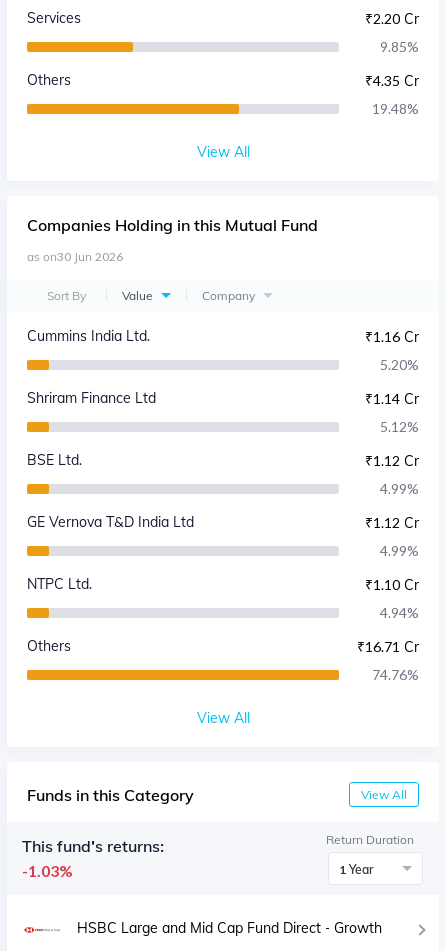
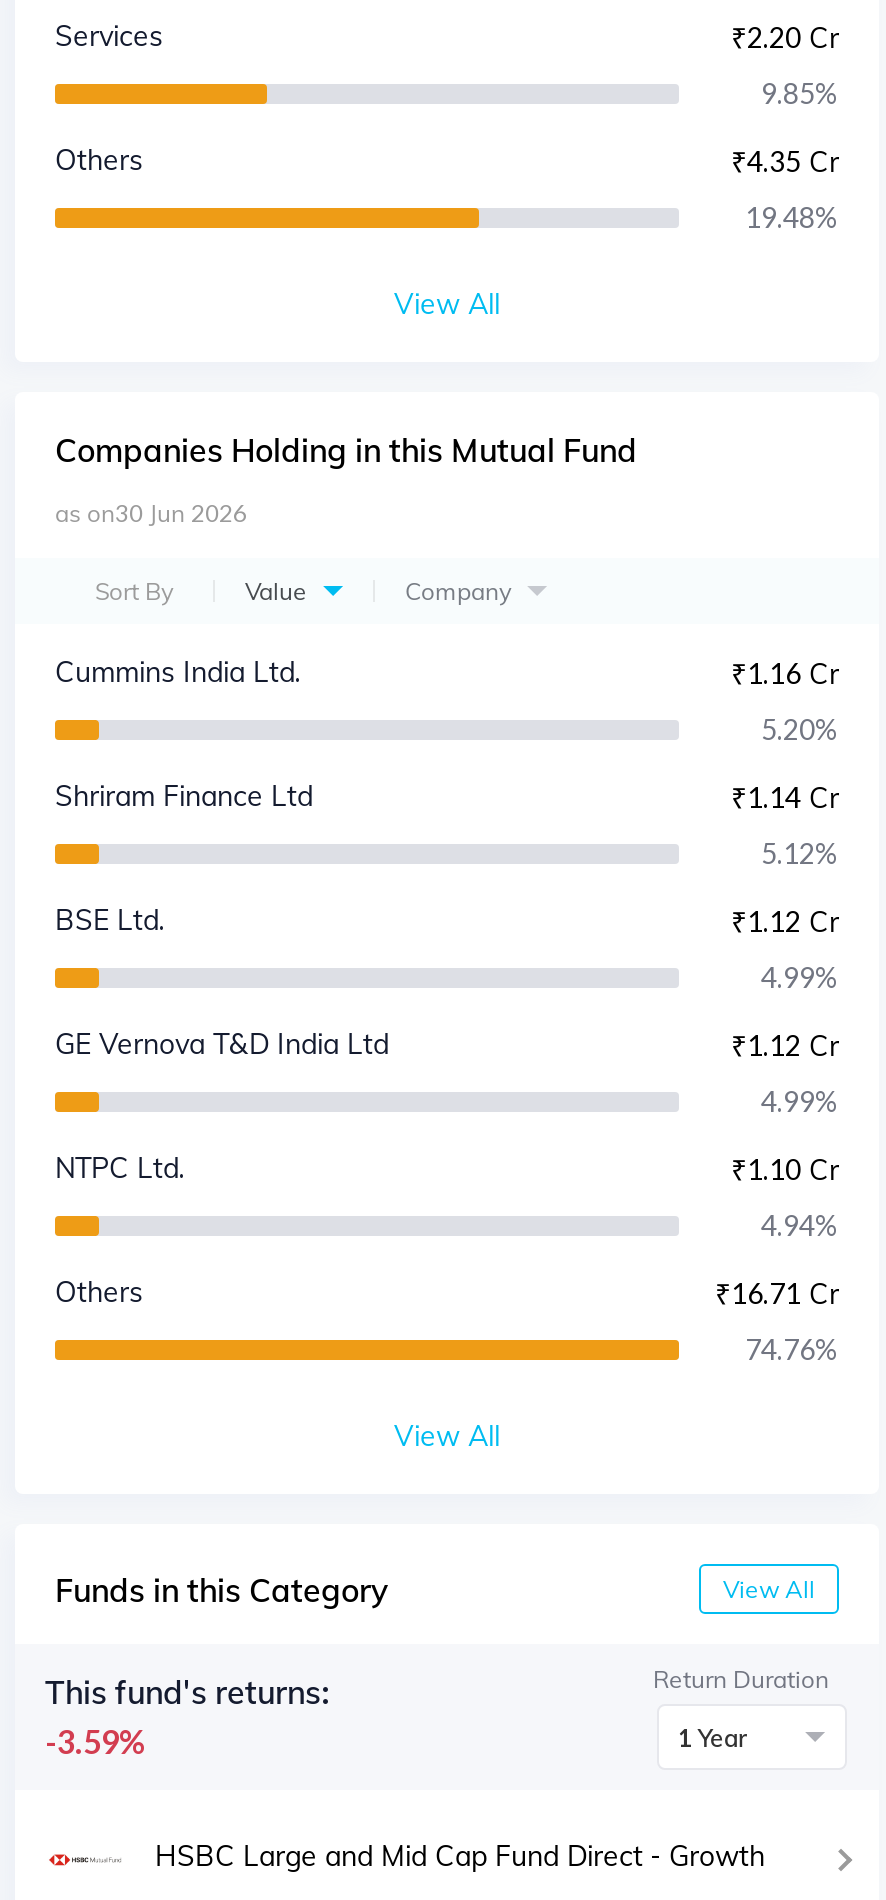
- 1.03%
+ 3.59%
